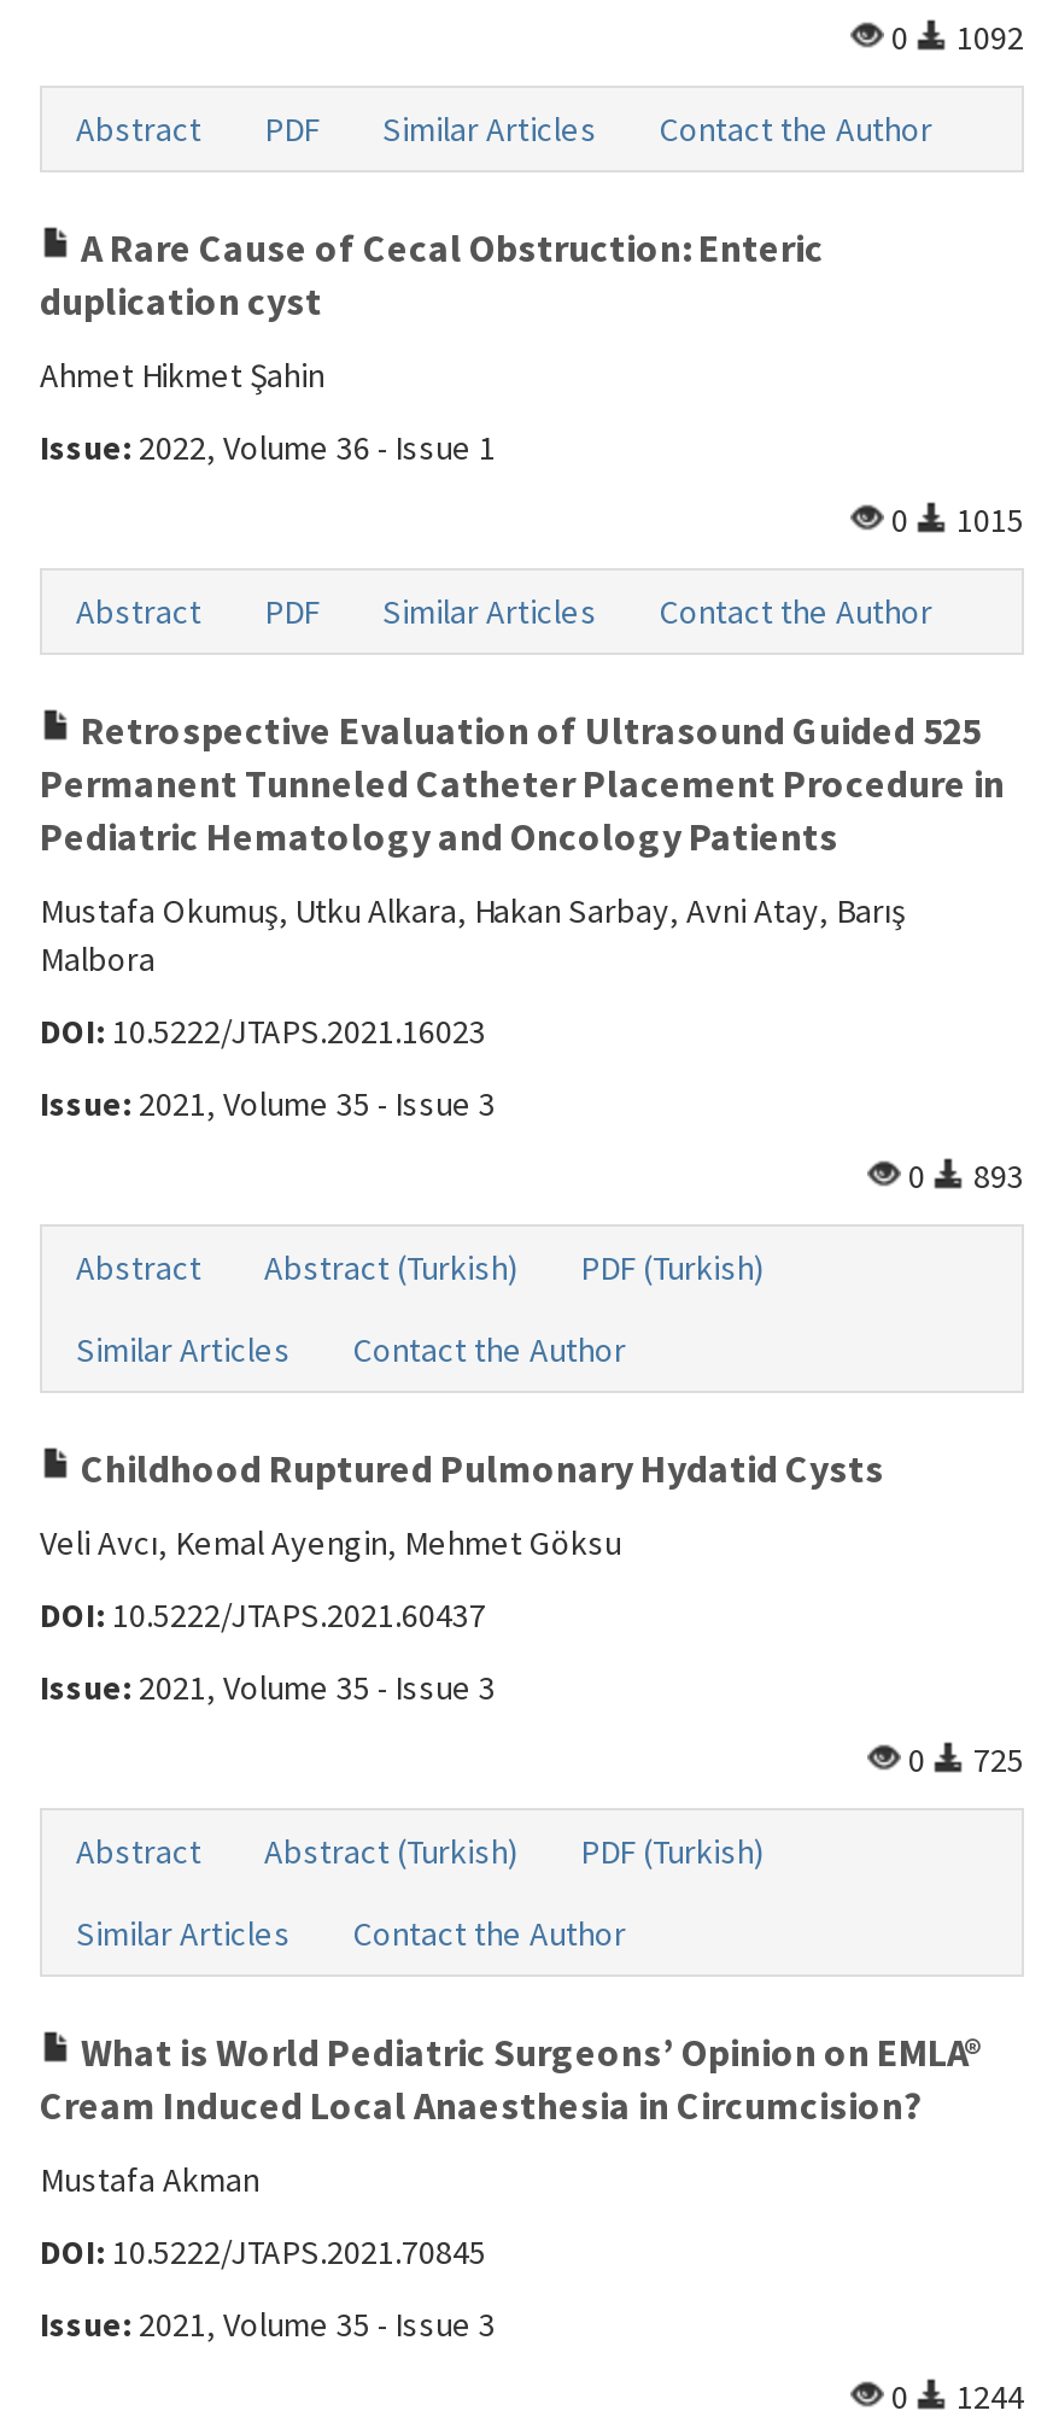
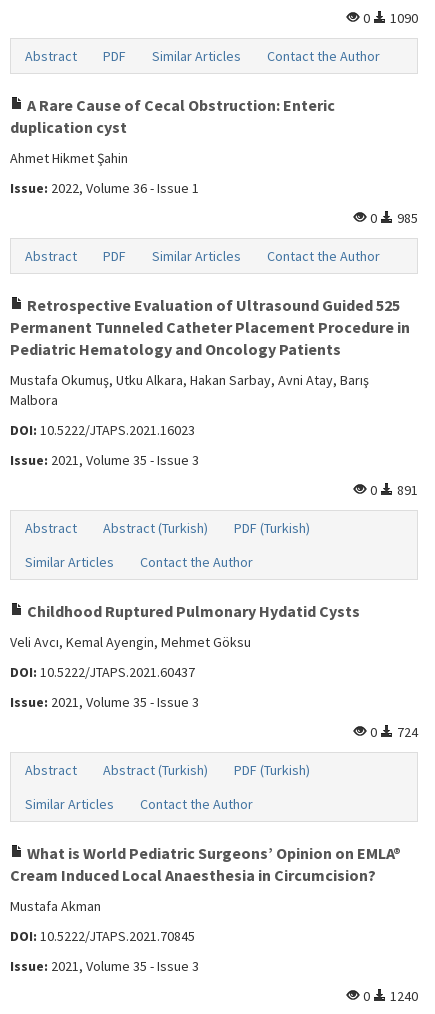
- 0 1092
+ 0 1090

- 0 1015
+ 0 985

- 0 893
+ 0 891

- 0 725
+ 0 724

- 0 1244
+ 0 1240
